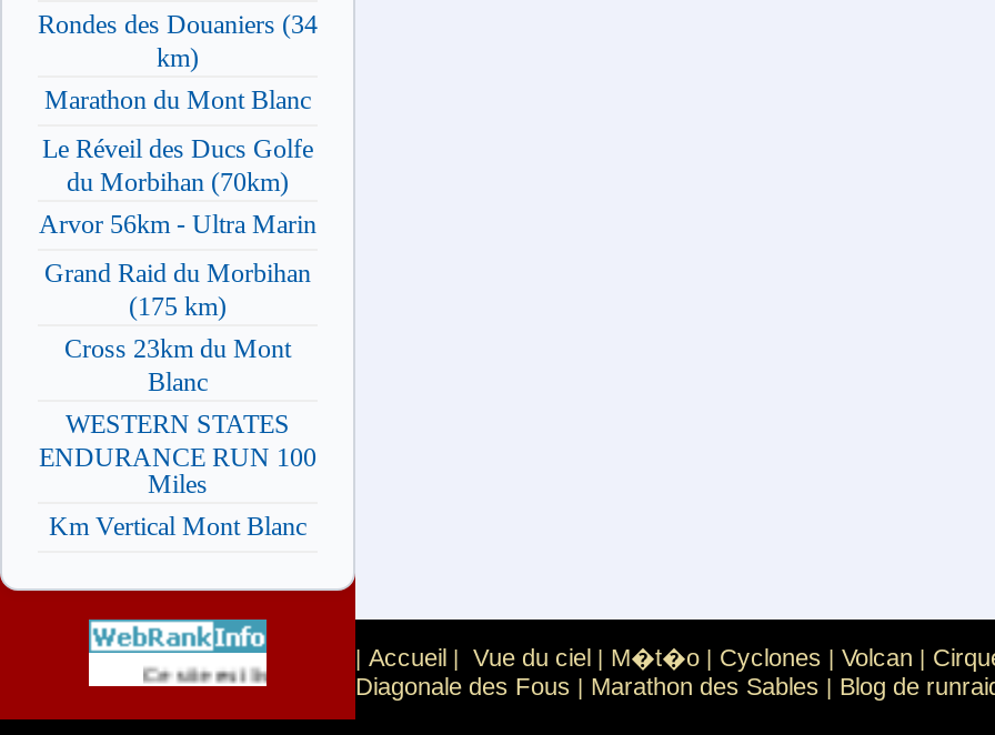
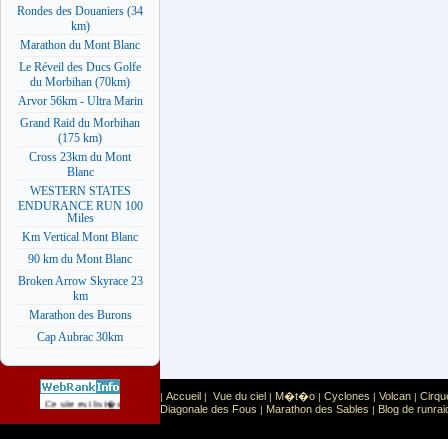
+ 90 km du Mont Blanc
+ Broken Arrow Skyrace 23
+ km
+ Marathon des Burons
+ Cap Aubrac 30km
